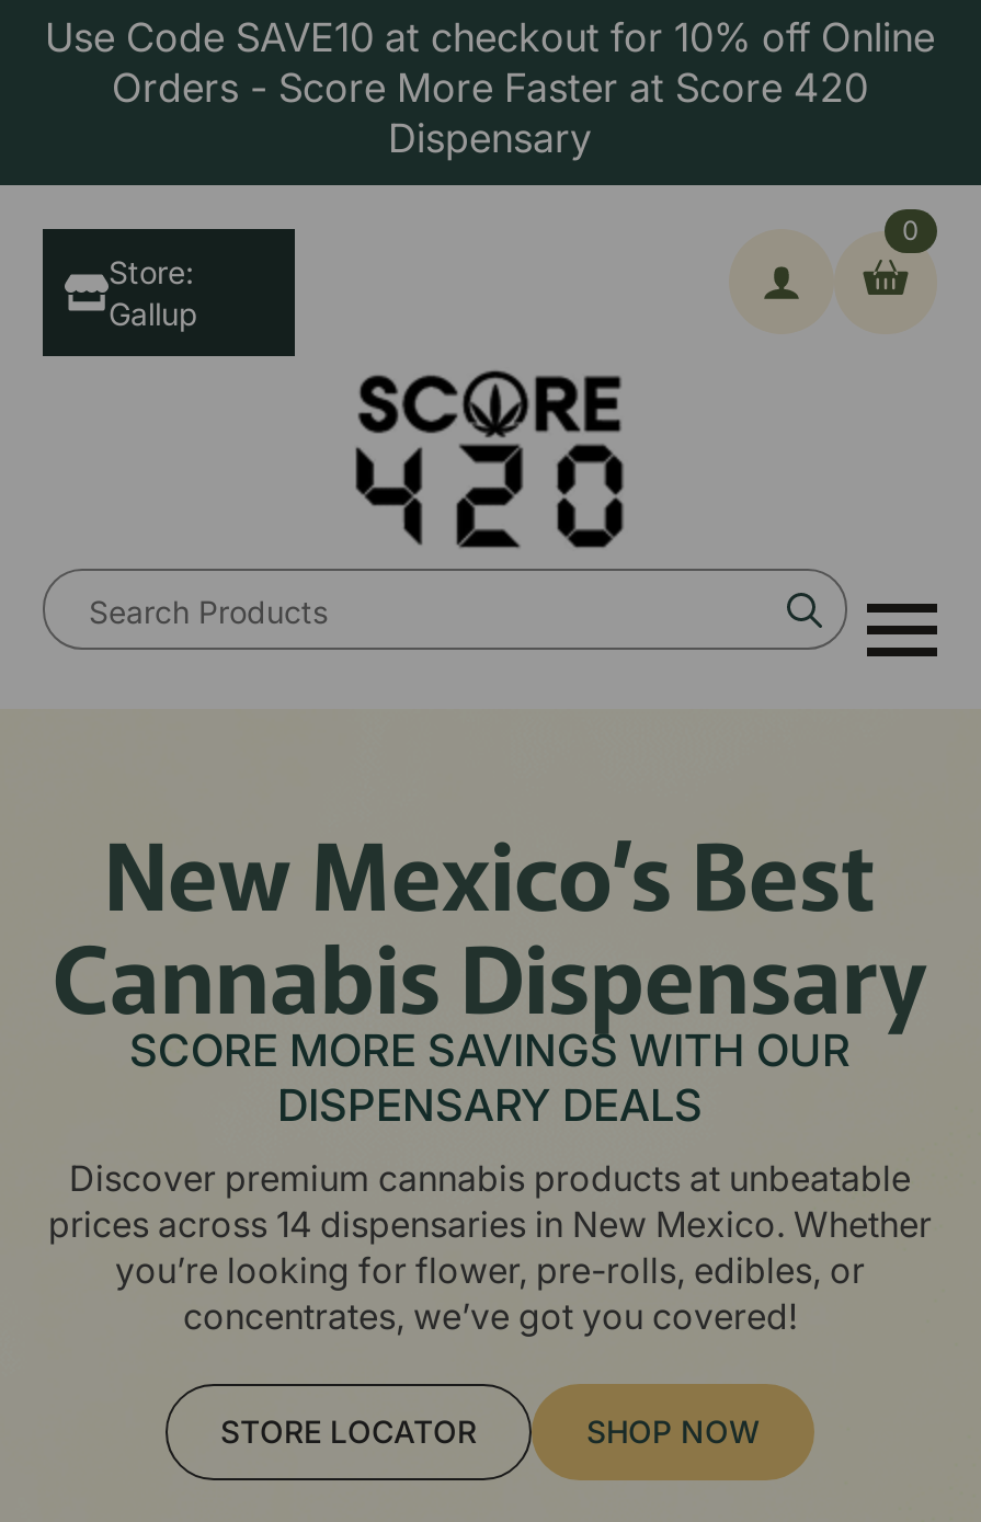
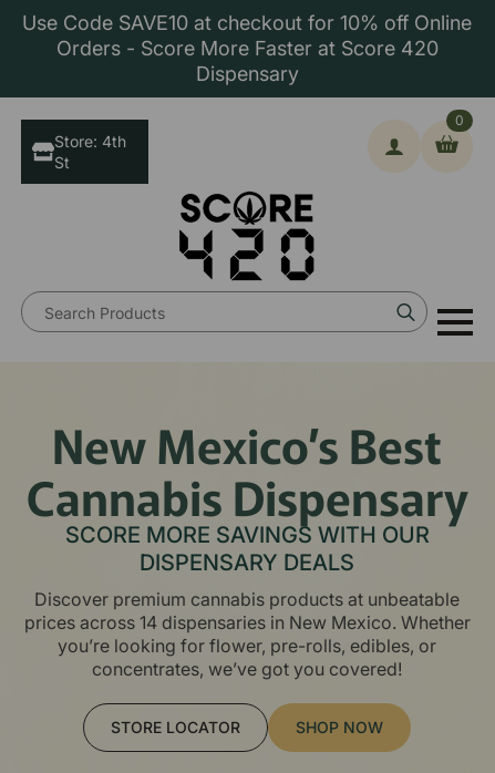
- Store:
- Gallup
+ Store: 4th
+ St
